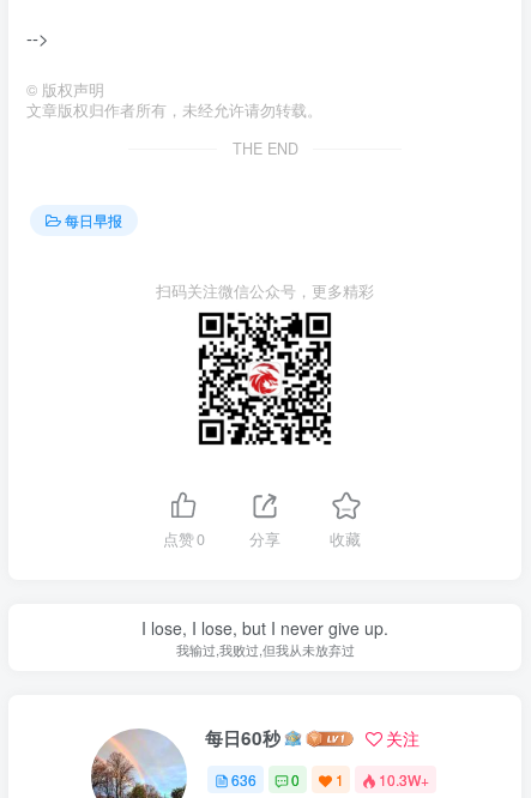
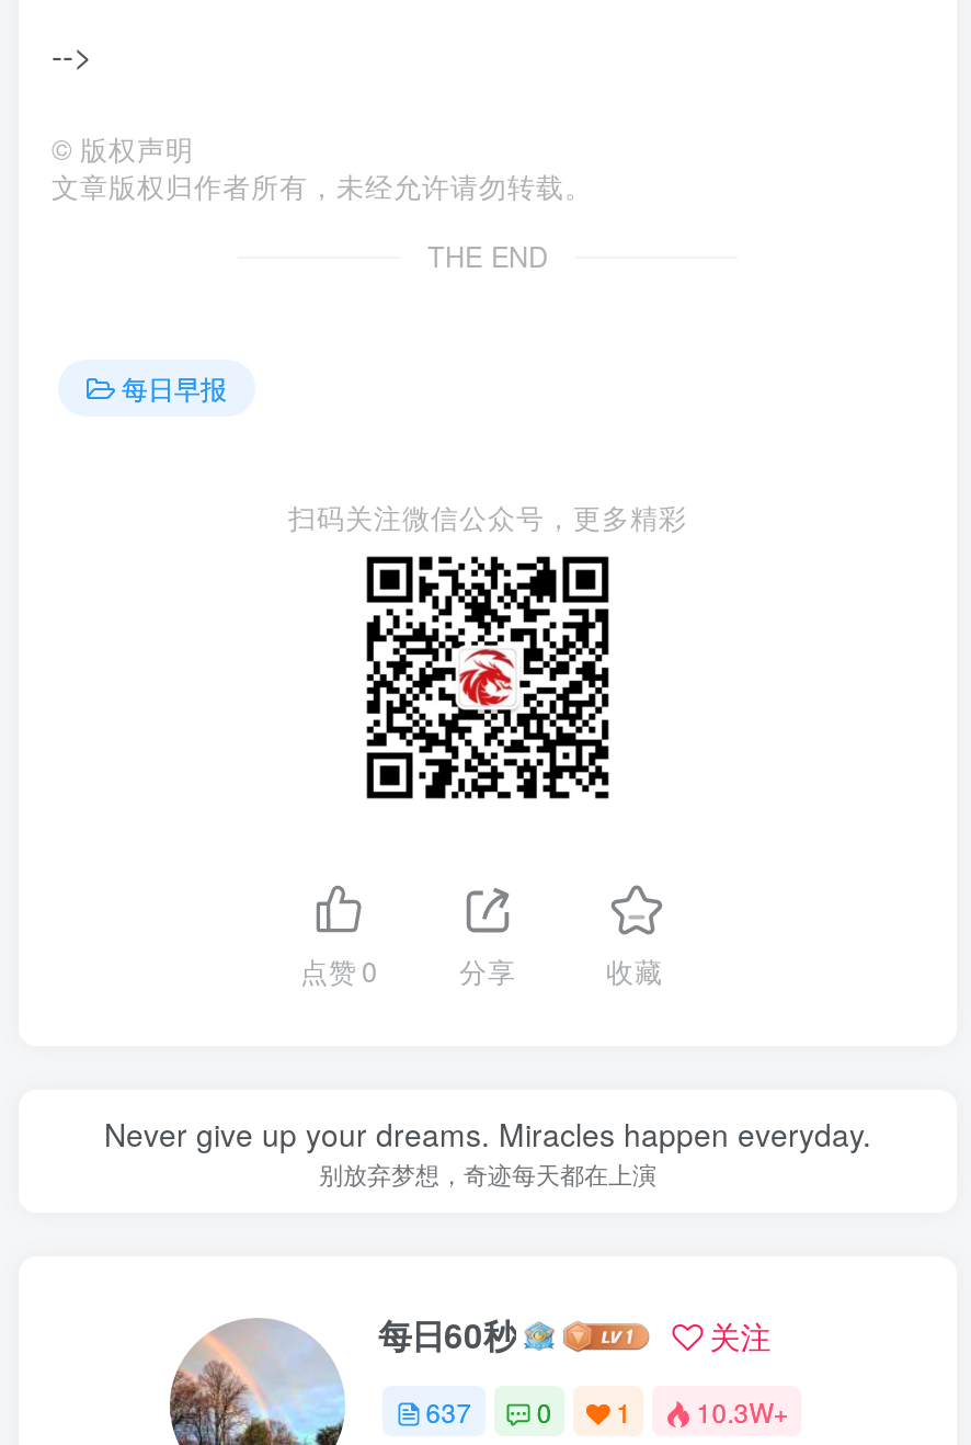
- I lose, I lose, but I never give up.
- 我输过,我败过,但我从未放弃过
+ Never give up your dreams. Miracles happen everyday.
+ 别放弃梦想，奇迹每天都在上演

- 636 0 1 10.3W+
+ 637 0 1 10.3W+
